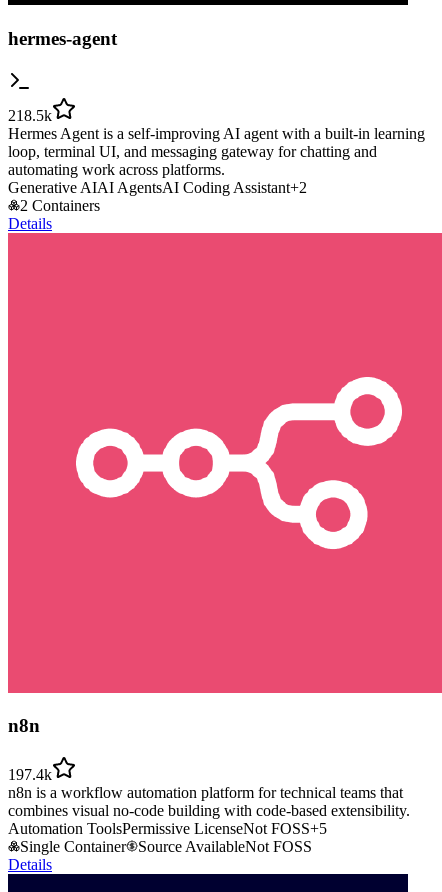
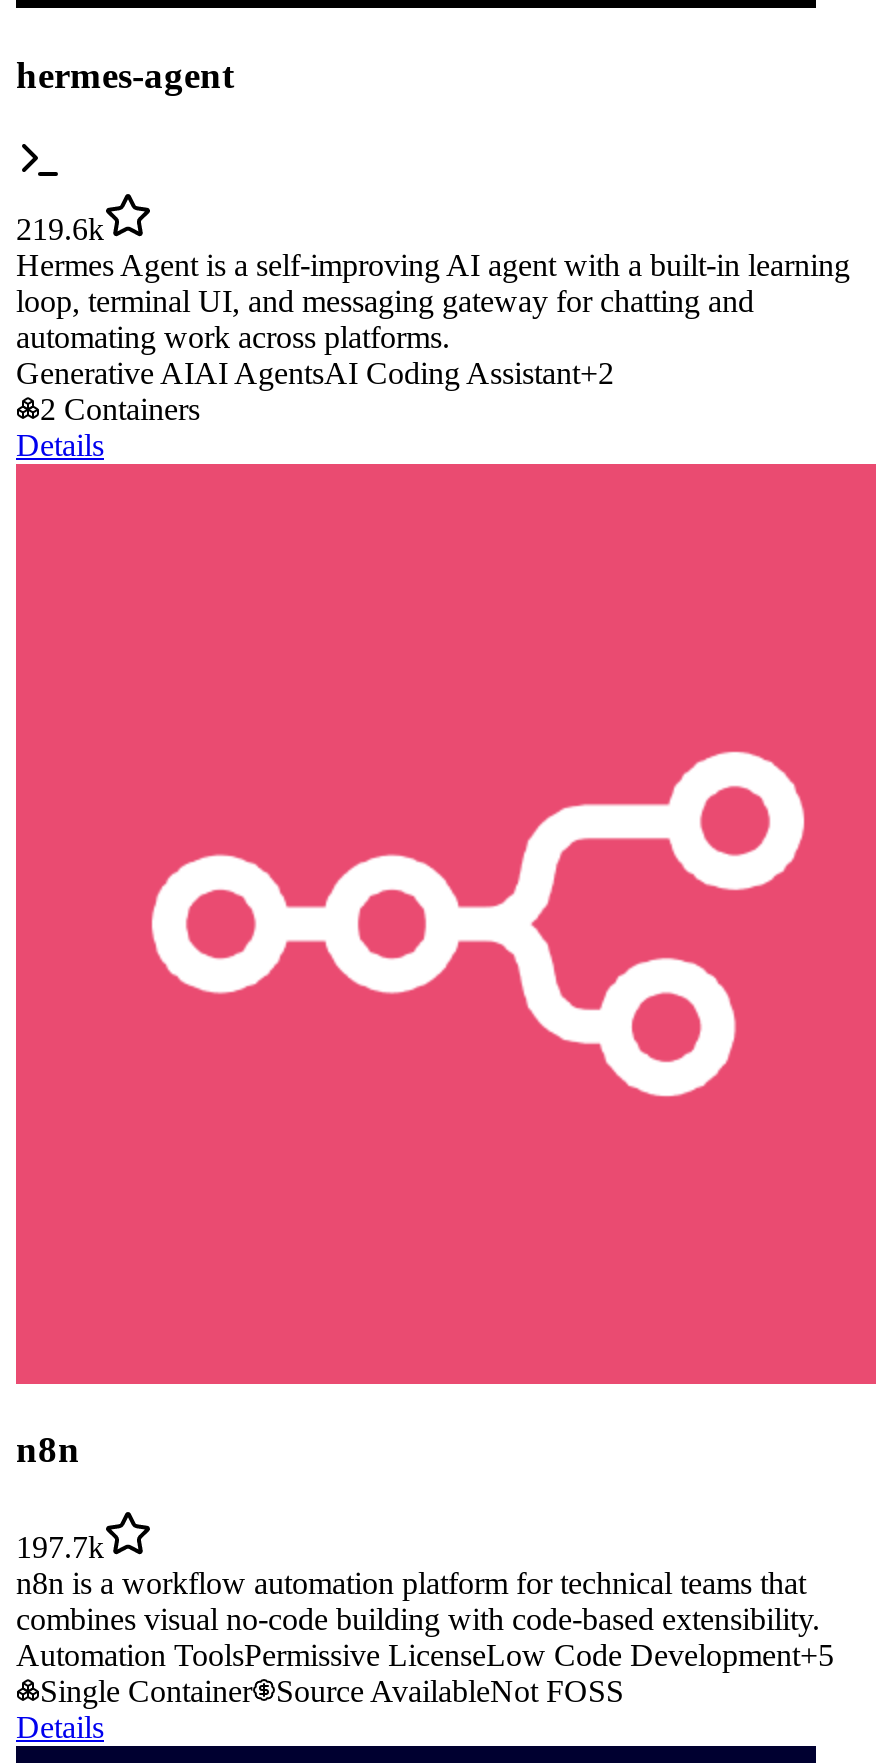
- 218.5k
+ 219.6k

- 197.4k
+ 197.7k

- Automation ToolsPermissive LicenseNot FOSS+5
+ Automation ToolsPermissive LicenseLow Code Development+5
